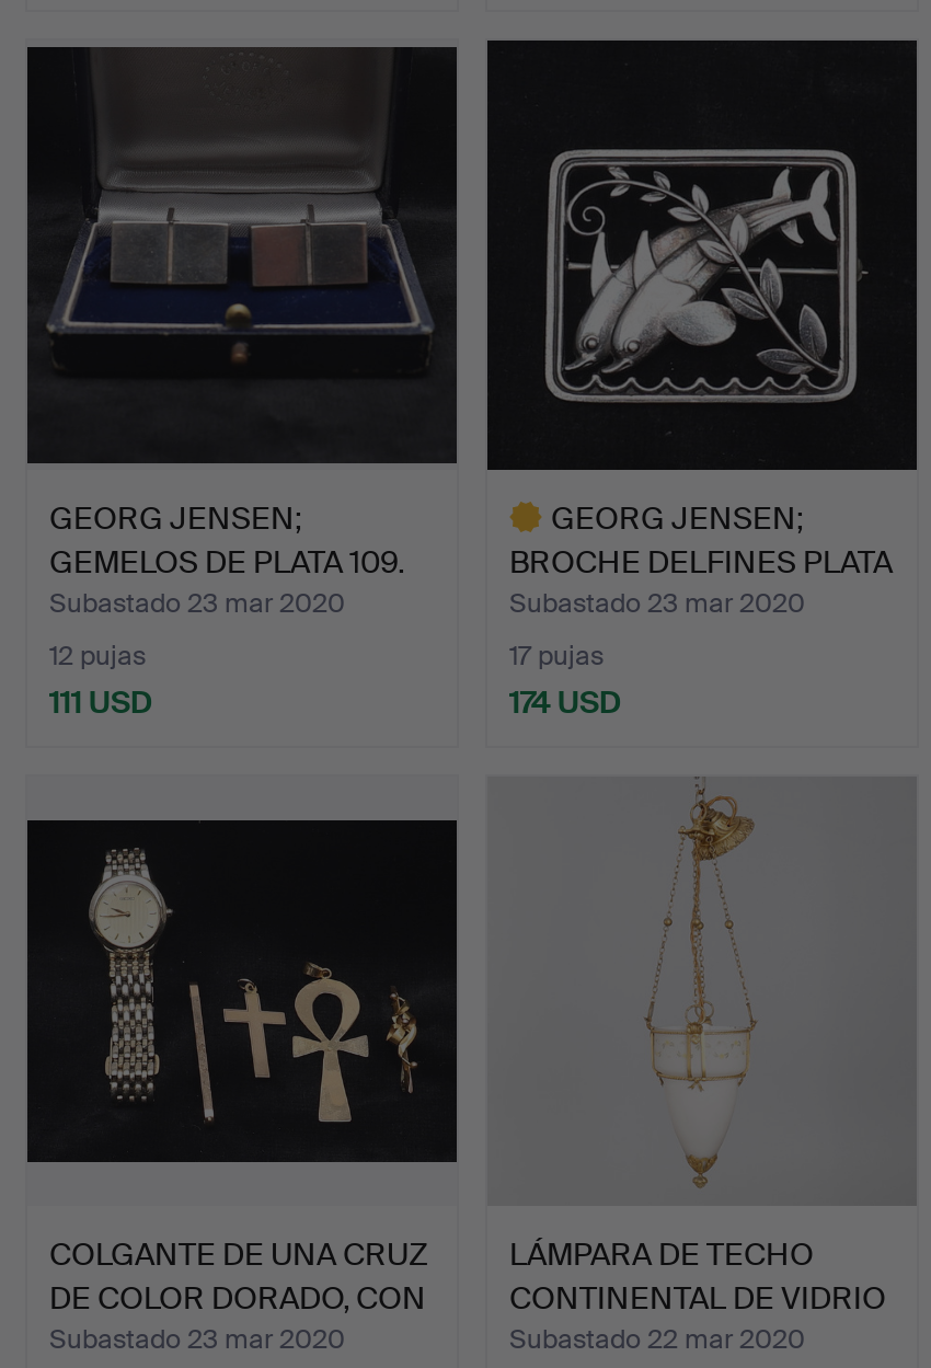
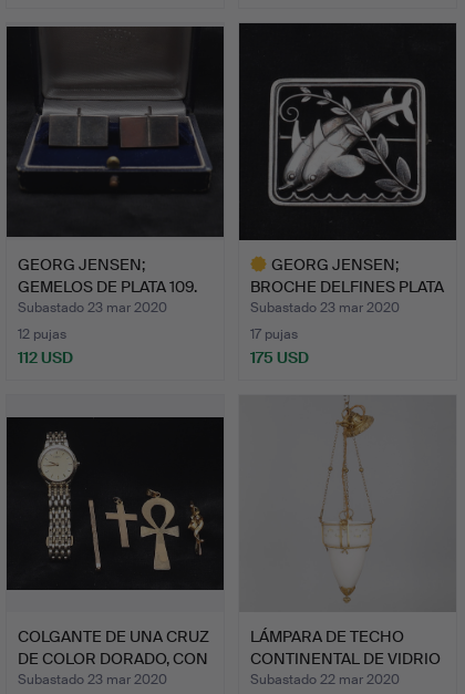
- 111 USD
+ 112 USD

- 174 USD
+ 175 USD
